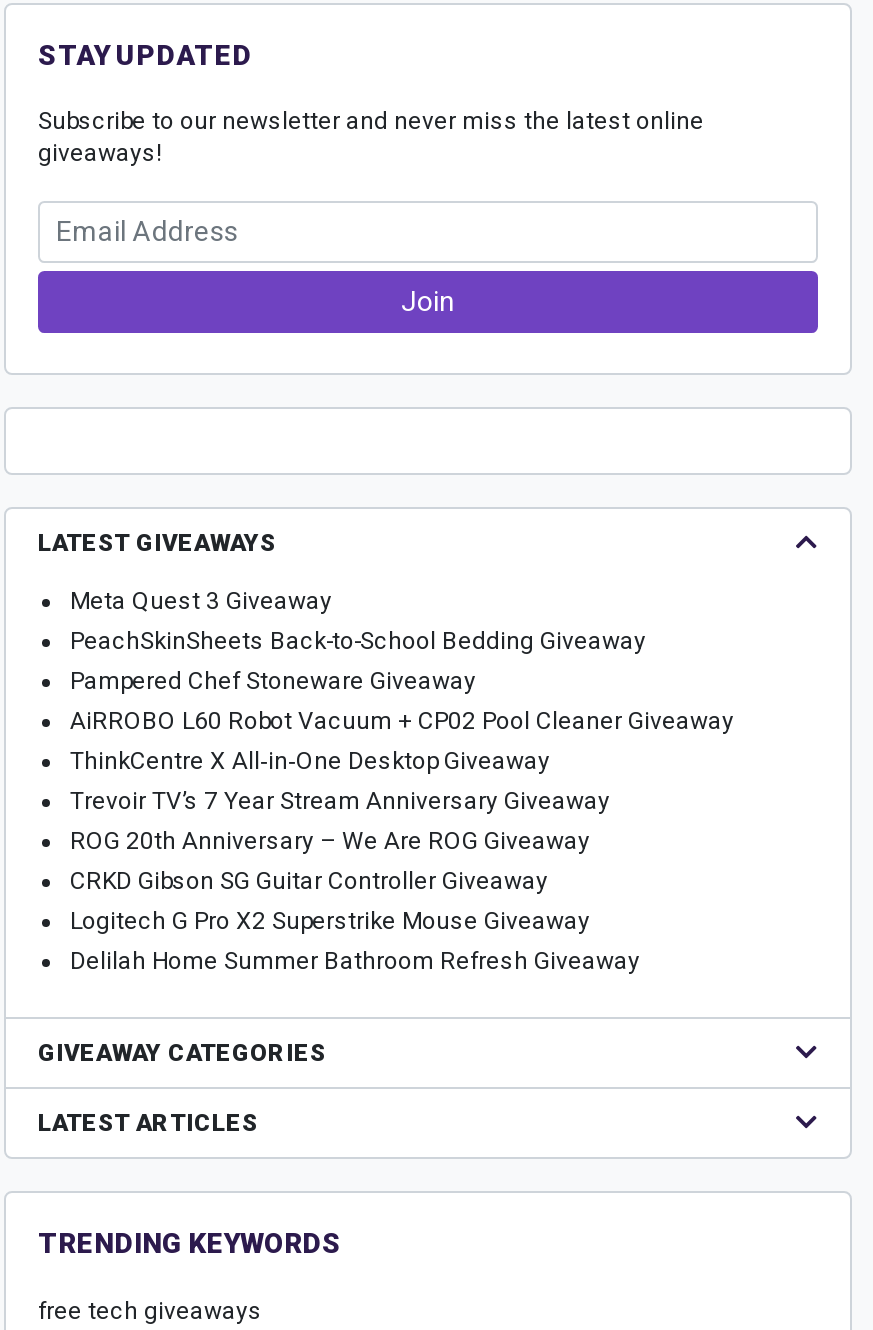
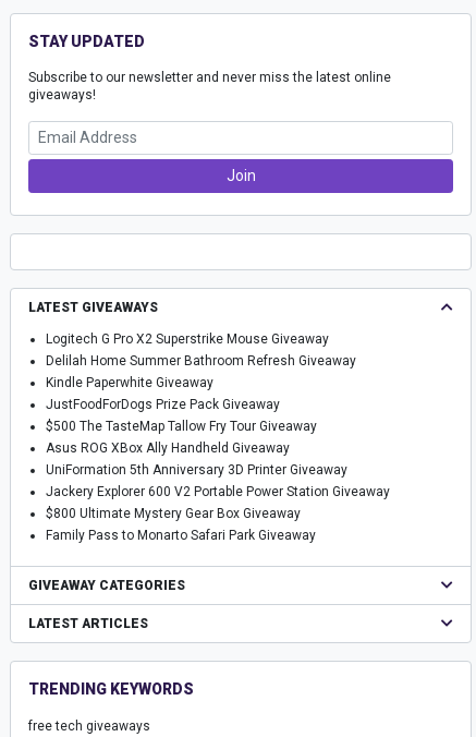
- Meta Quest 3 Giveaway
- PeachSkinSheets Back-to-School Bedding Giveaway
- Pampered Chef Stoneware Giveaway
- AiRROBO L60 Robot Vacuum + CP02 Pool Cleaner Giveaway
- ThinkCentre X All‑in‑One Desktop Giveaway
- Trevoir TV’s 7 Year Stream Anniversary Giveaway
- ROG 20th Anniversary – We Are ROG Giveaway
- CRKD Gibson SG Guitar Controller Giveaway

moved up: Logitech G Pro X2 Superstrike Mouse Giveaway | Delilah Home Summer Bathroom Refresh Giveaway

+ Kindle Paperwhite Giveaway
+ JustFoodForDogs Prize Pack Giveaway
+ $500 The TasteMap Tallow Fry Tour Giveaway
+ Asus ROG XBox Ally Handheld Giveaway
+ UniFormation 5th Anniversary 3D Printer Giveaway
+ Jackery Explorer 600 V2 Portable Power Station Giveaway
+ $800 Ultimate Mystery Gear Box Giveaway
+ Family Pass to Monarto Safari Park Giveaway
